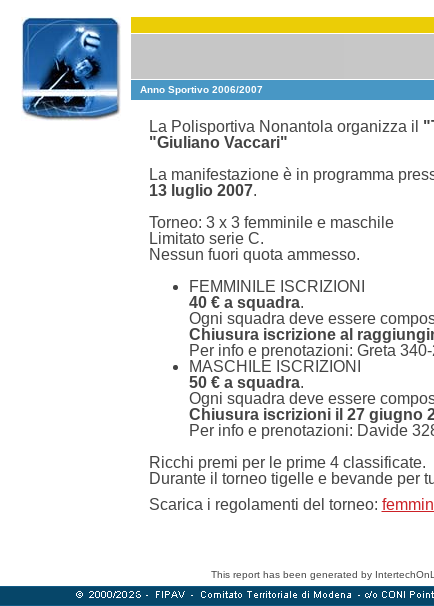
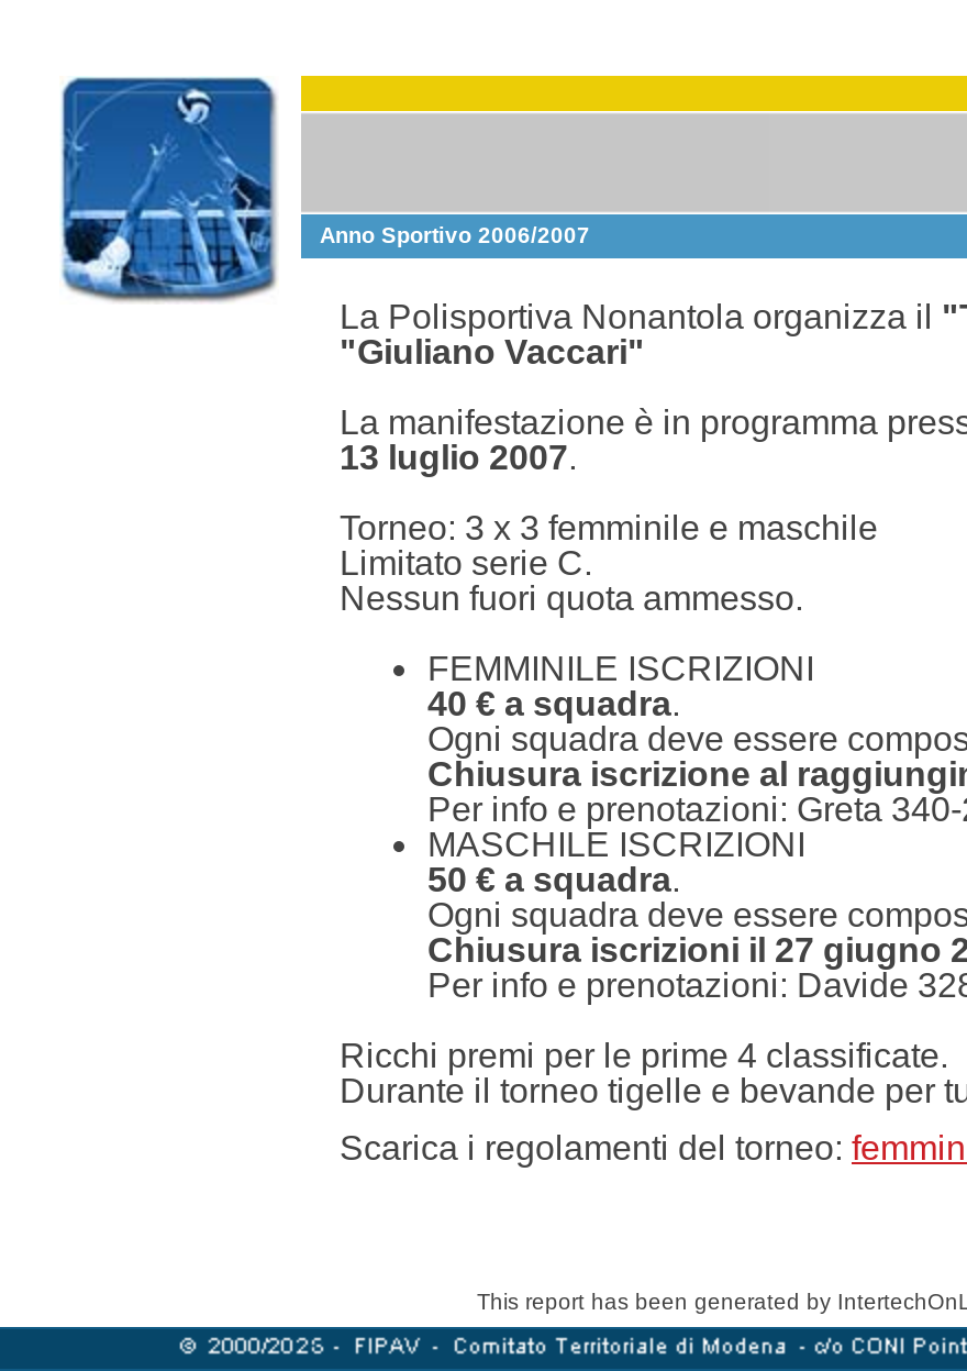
- [image]
+ [image]
